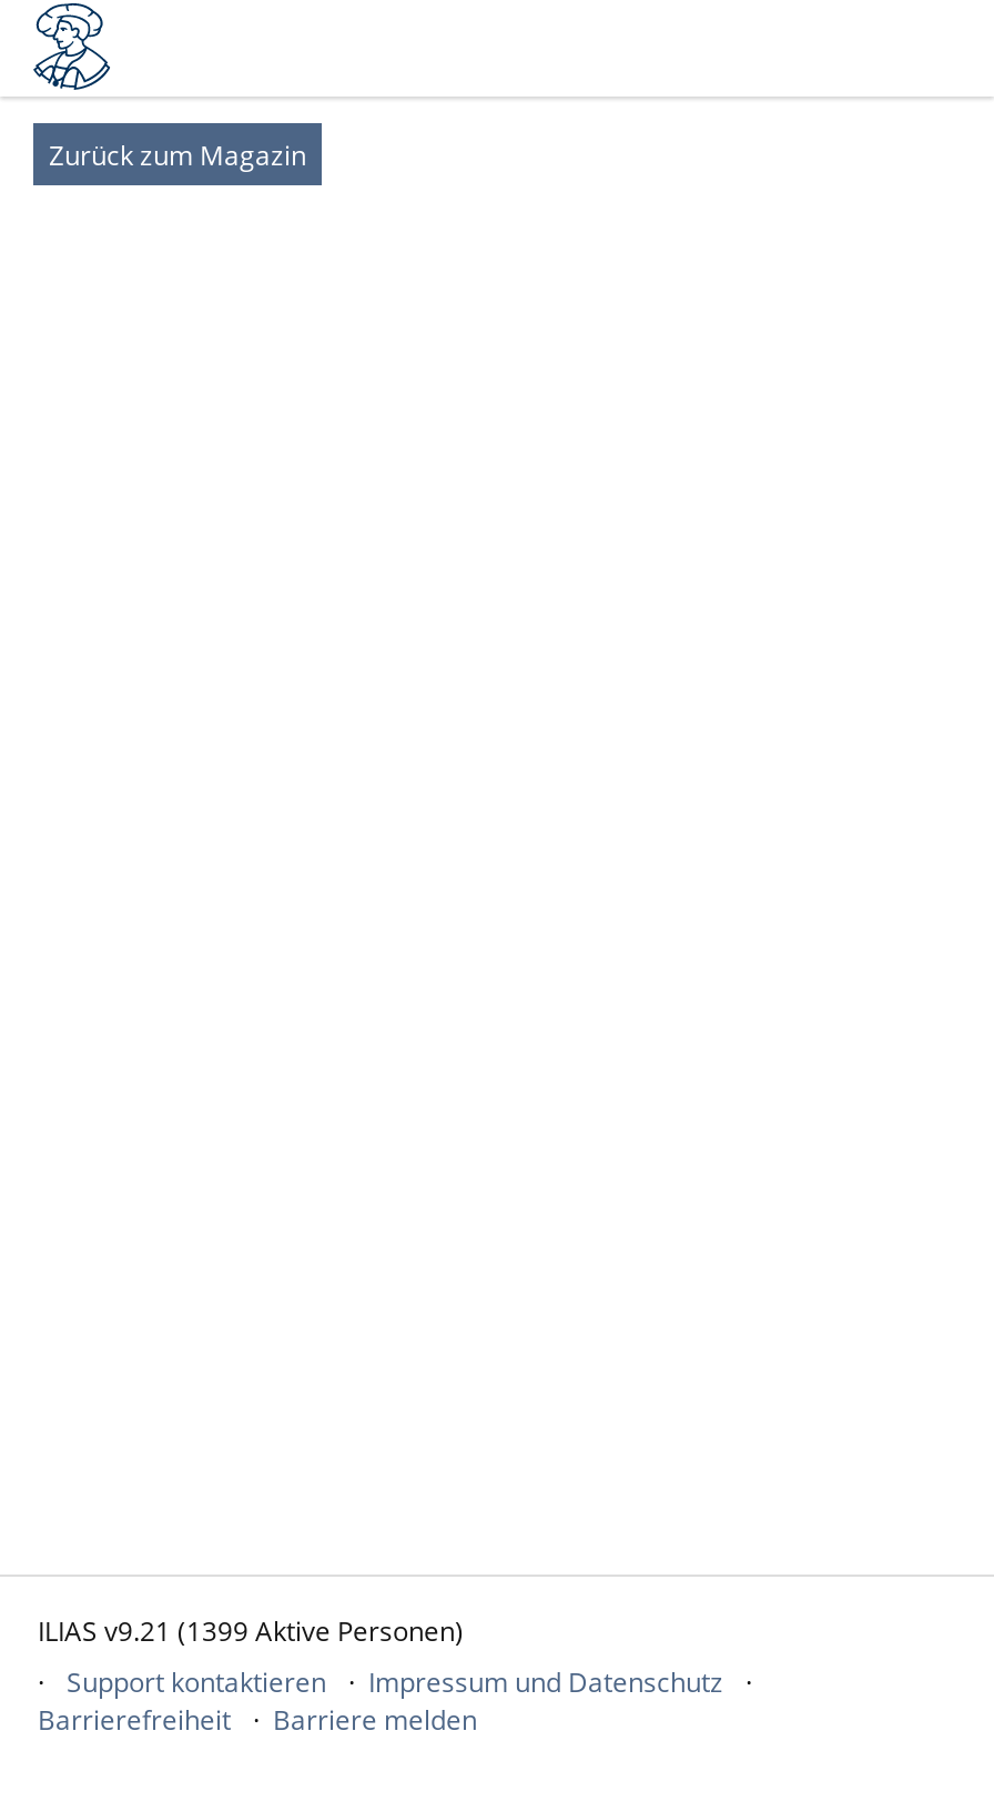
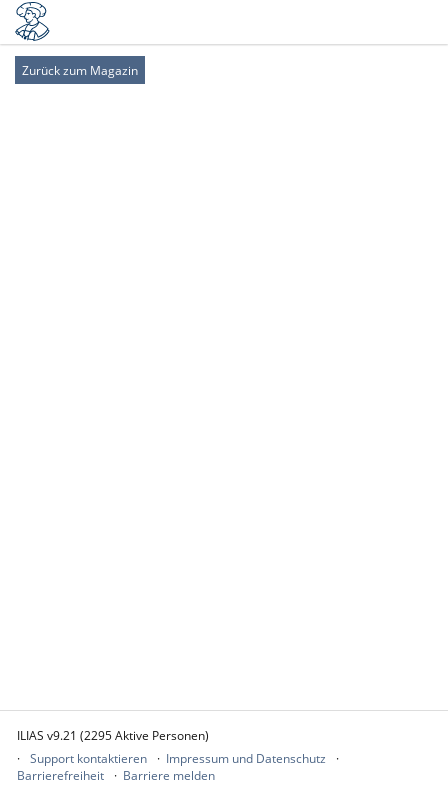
- ILIAS v9.21 (1399 Aktive Personen)
+ ILIAS v9.21 (2295 Aktive Personen)
